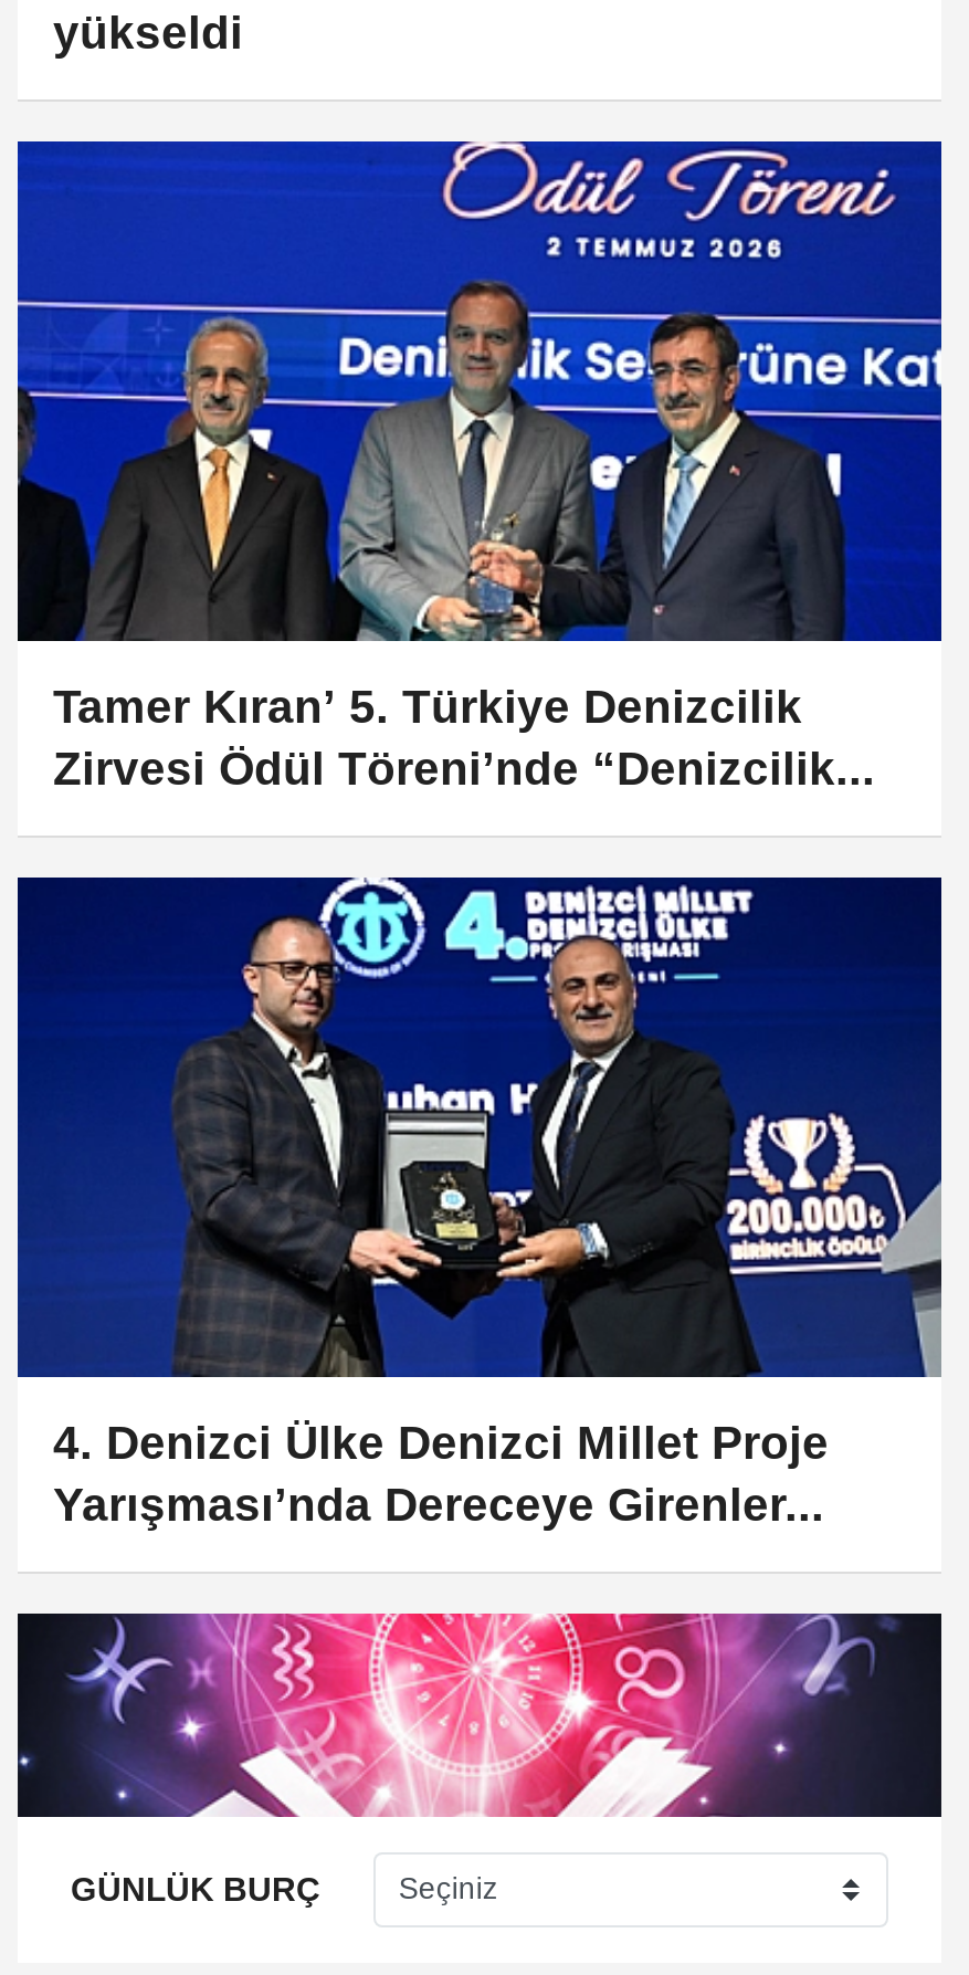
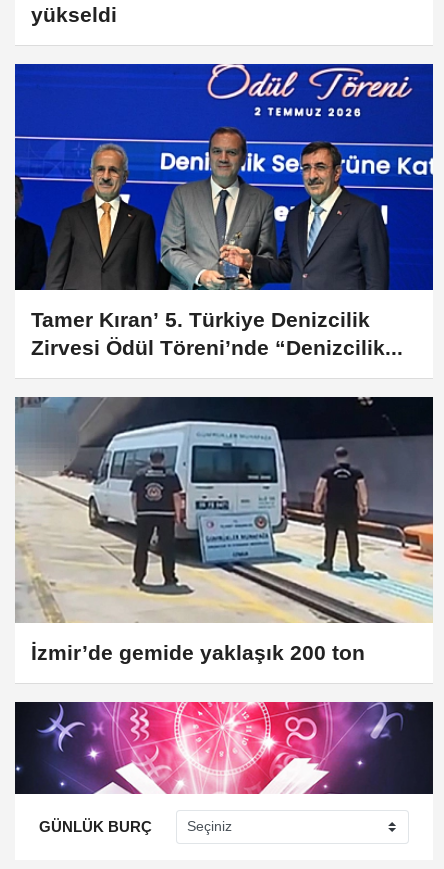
- [image]
- 4. Denizci Ülke Denizci Millet Proje
- Yarışması’nda Dereceye Girenler...
+ [image]
+ İzmir’de gemide yaklaşık 200 ton
